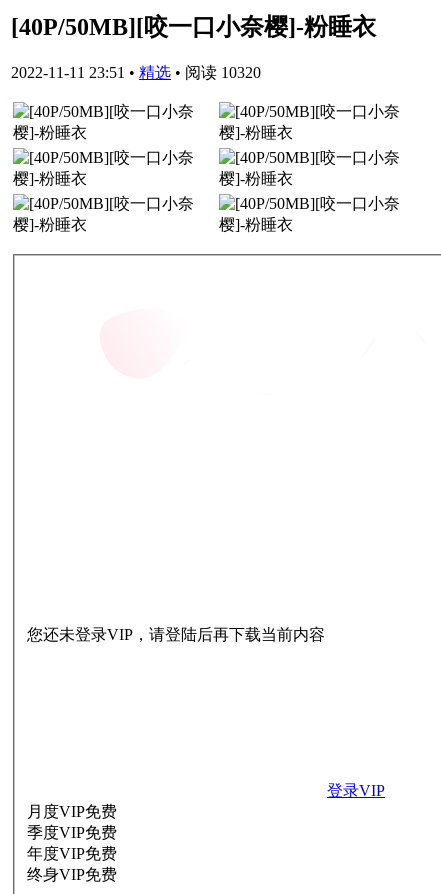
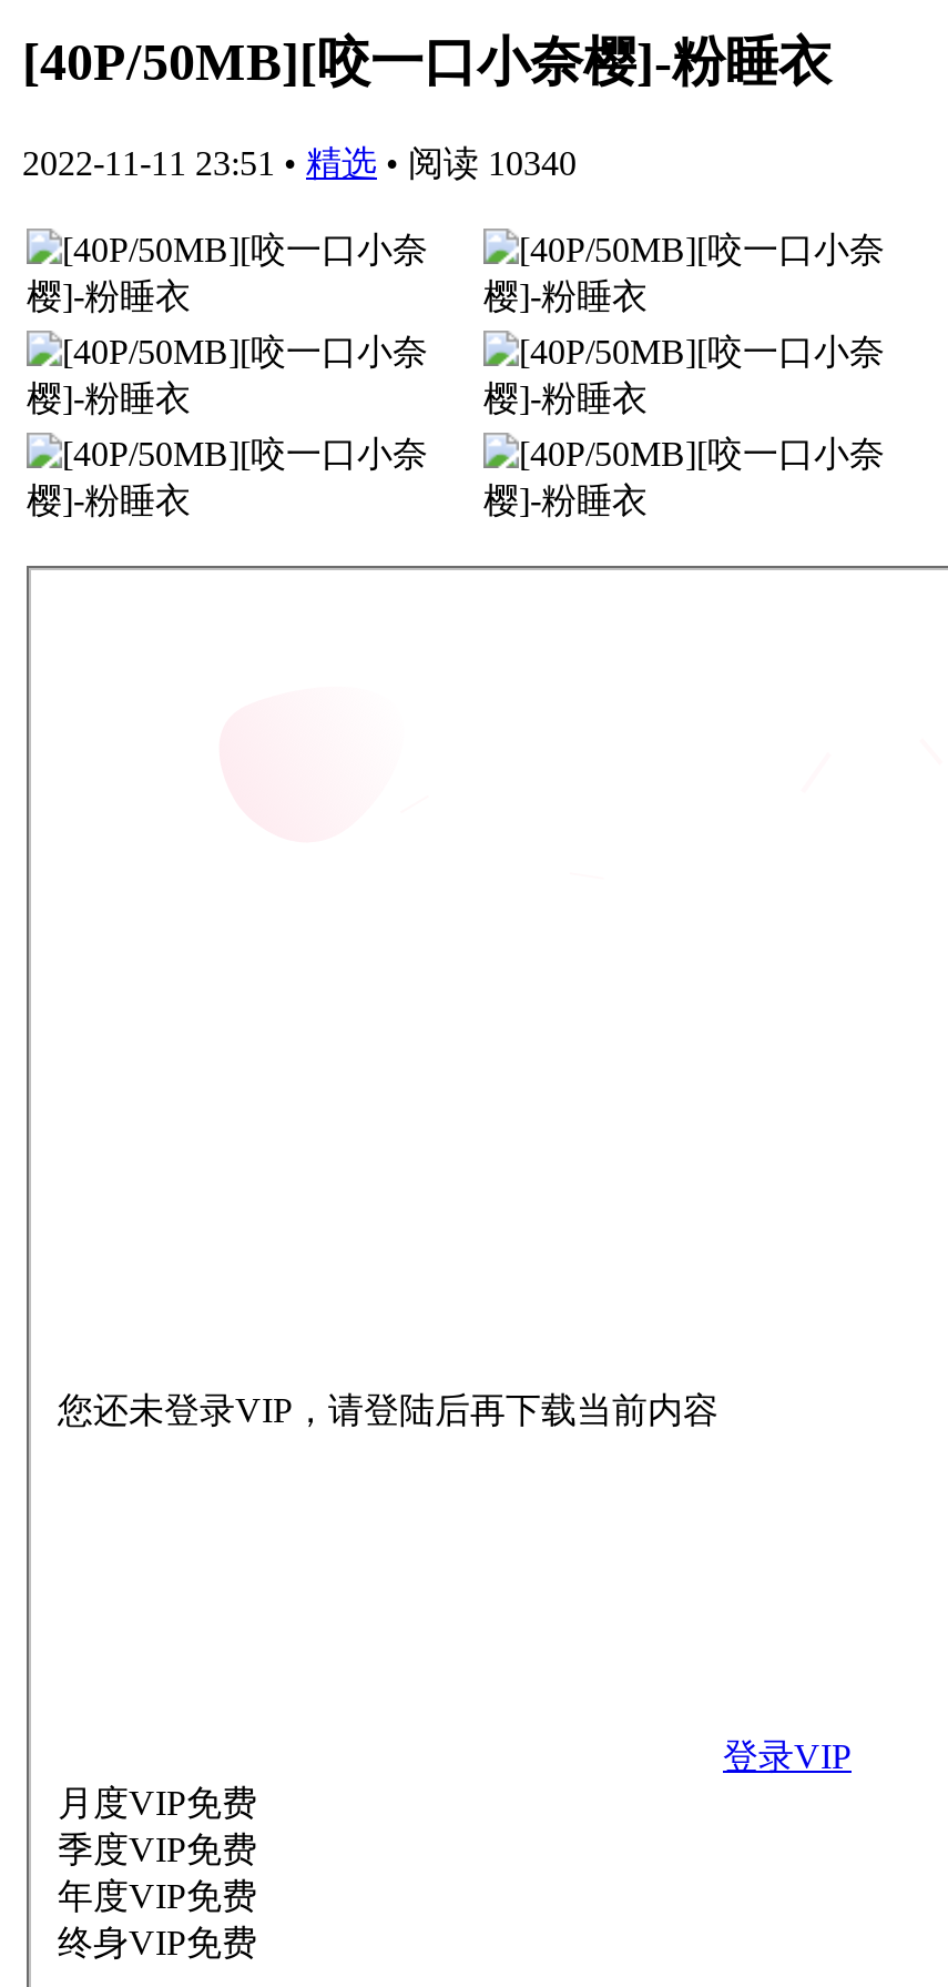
- 2022-11-11 23:51 • 精选 • 阅读 10320
+ 2022-11-11 23:51 • 精选 • 阅读 10340
